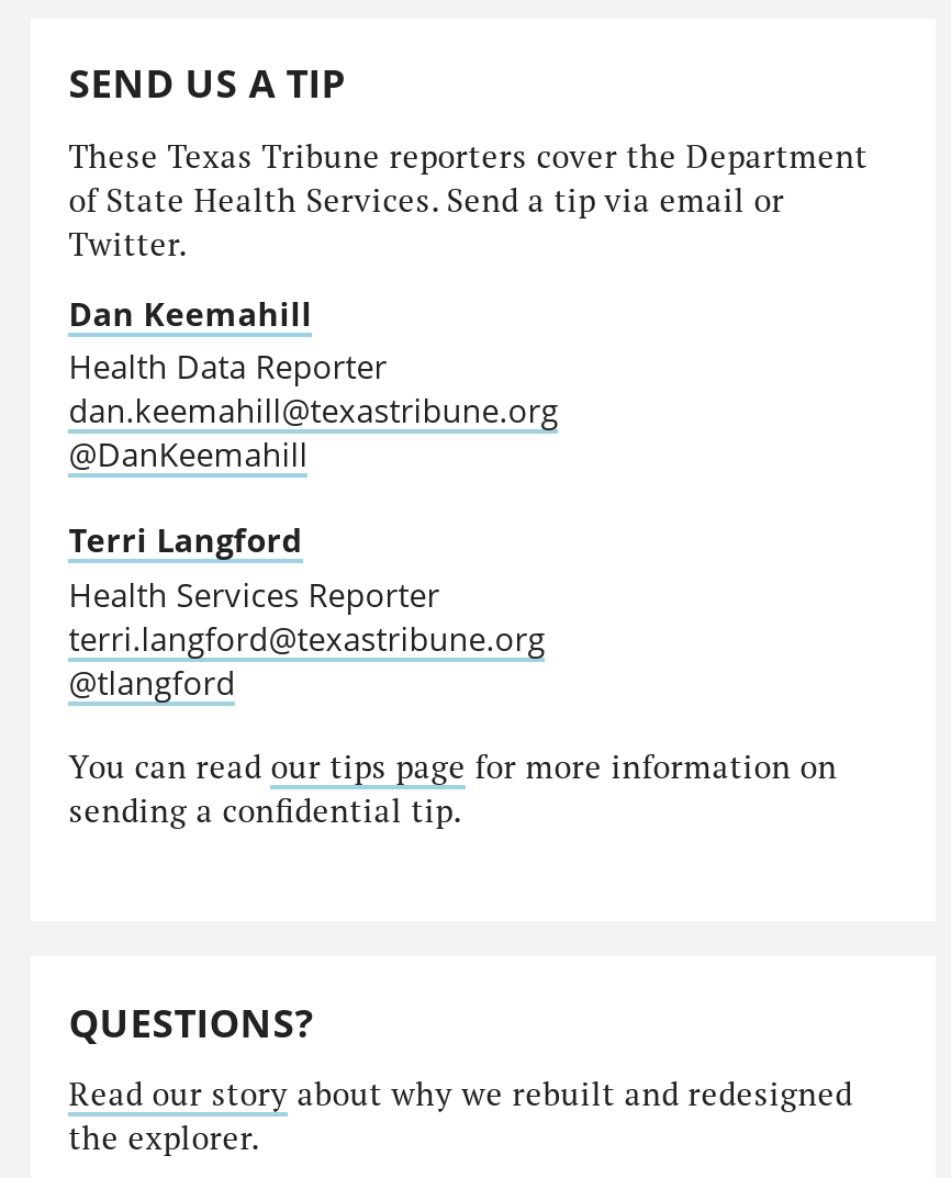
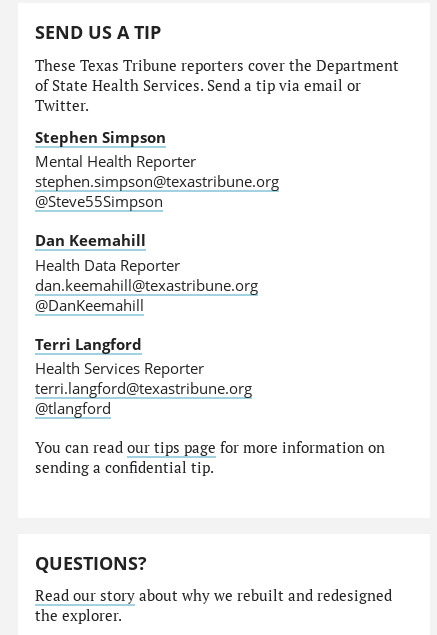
+ Stephen Simpson
+ Mental Health Reporter
+ stephen.simpson@texastribune.org
+ @Steve55Simpson
